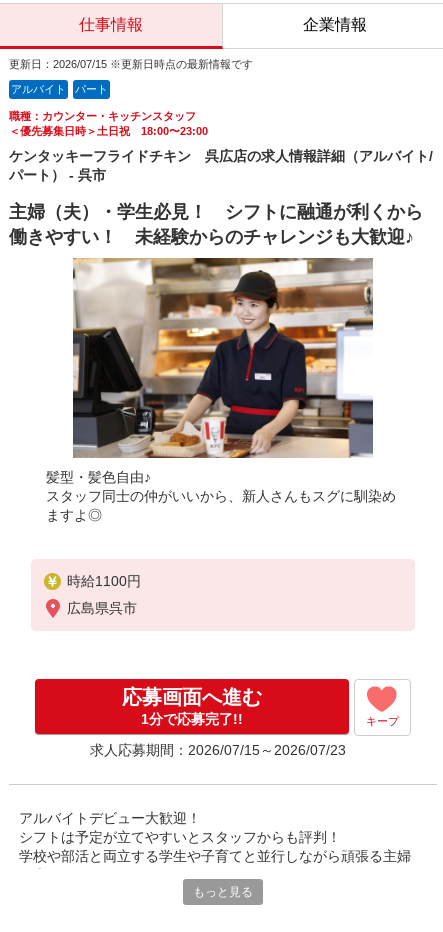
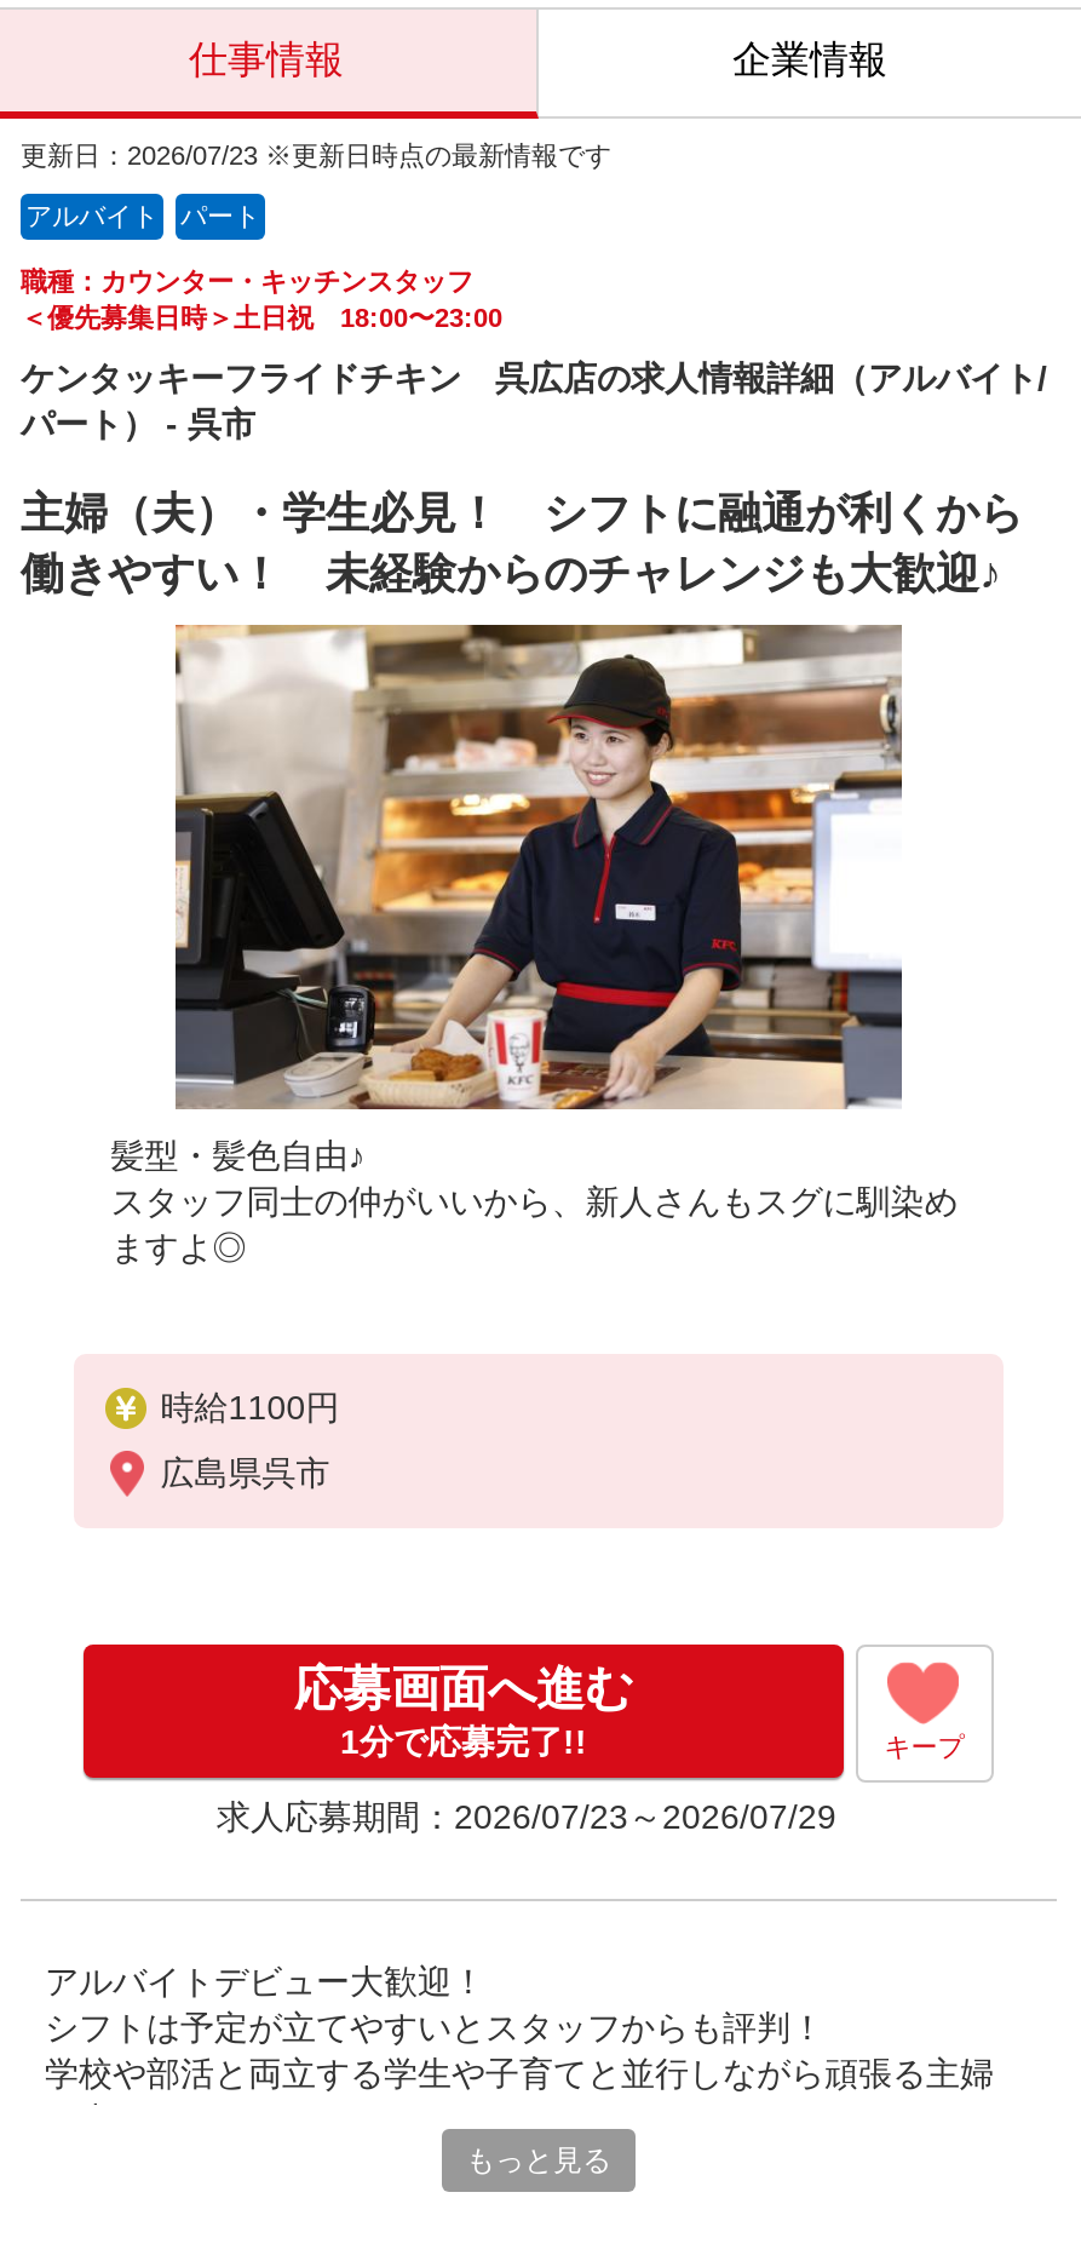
- 更新日：2026/07/15 ※更新日時点の最新情報です
+ 更新日：2026/07/23 ※更新日時点の最新情報です

- 求人応募期間：2026/07/15～2026/07/23
+ 求人応募期間：2026/07/23～2026/07/29
